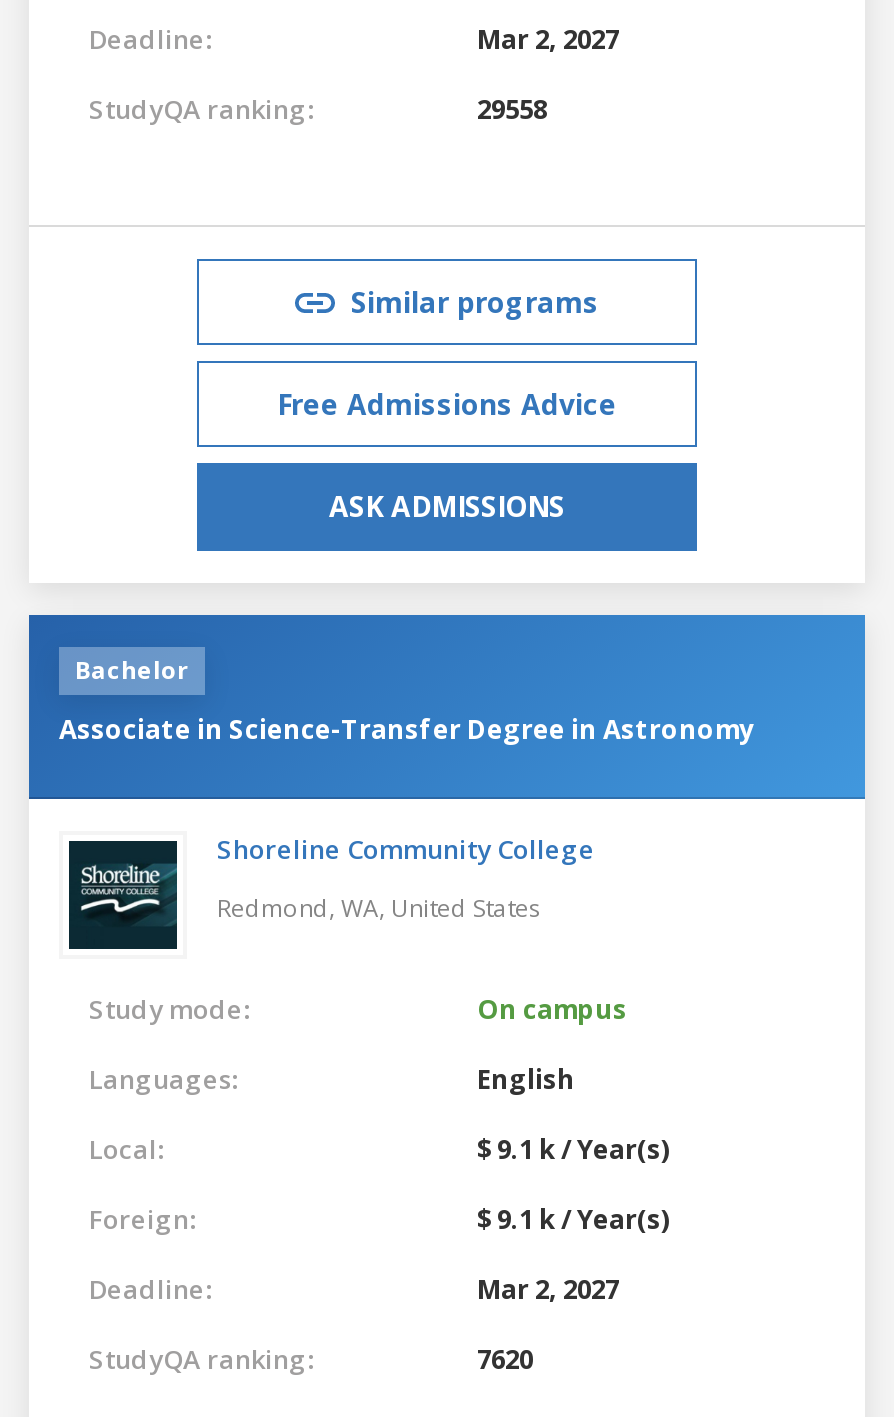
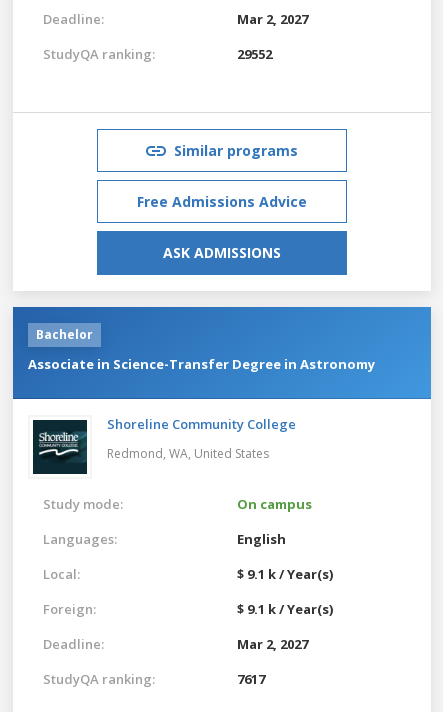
- 29558
+ 29552

- 7620
+ 7617
